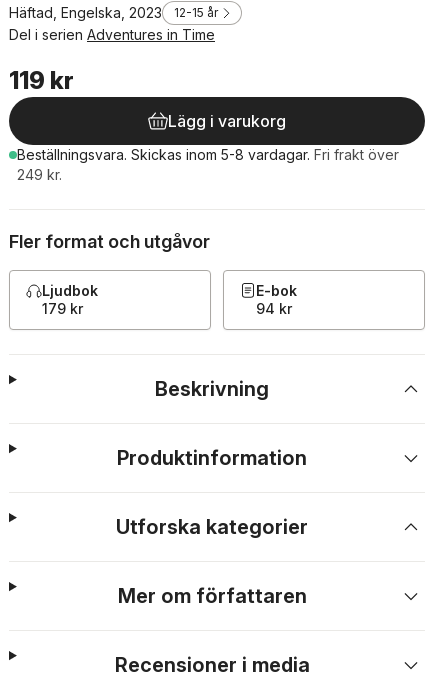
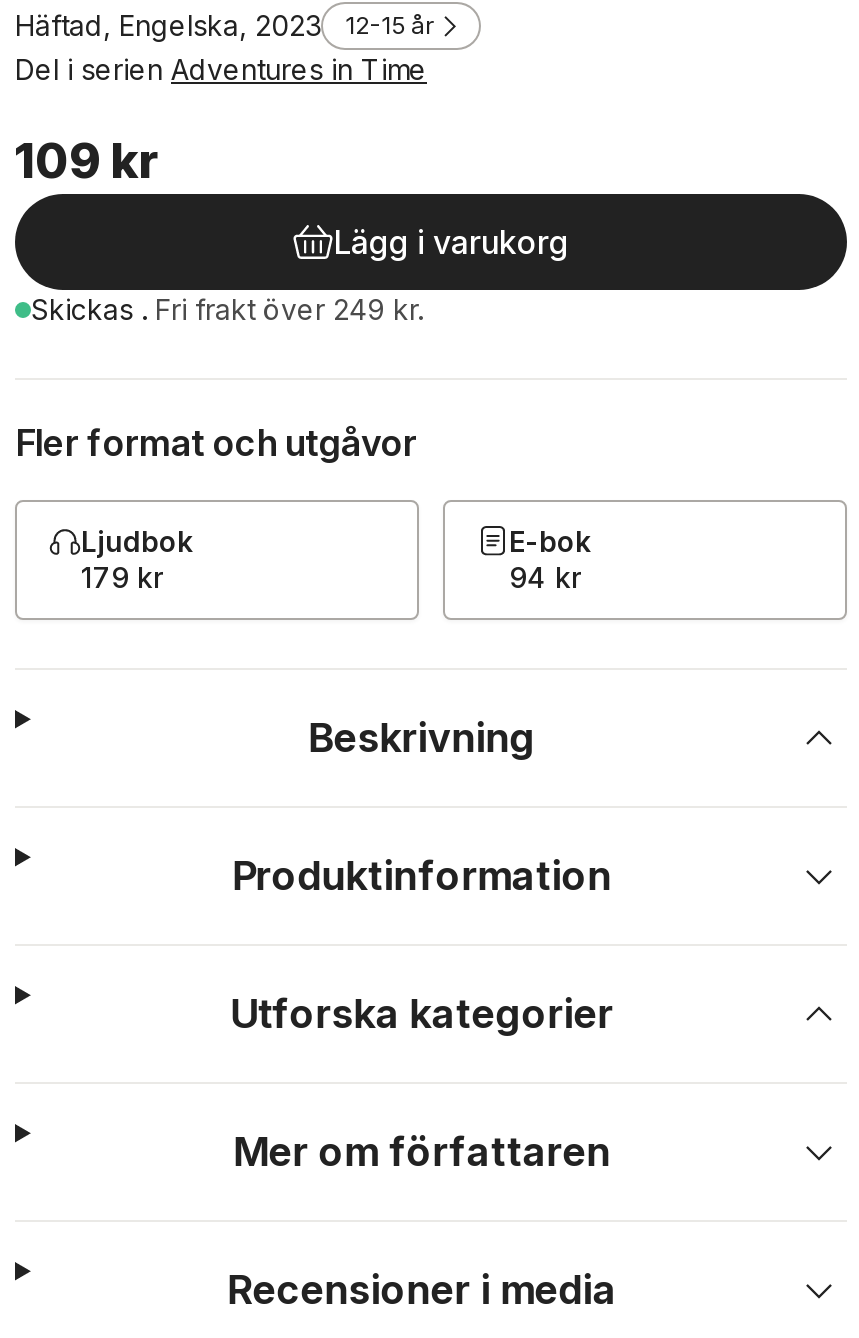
- 119 kr
+ 109 kr

- Beställningsvara. Skickas inom 5-8 vardagar. Fri frakt över
- 249 kr.
+ Skickas. Fri frakt över 249 kr.
